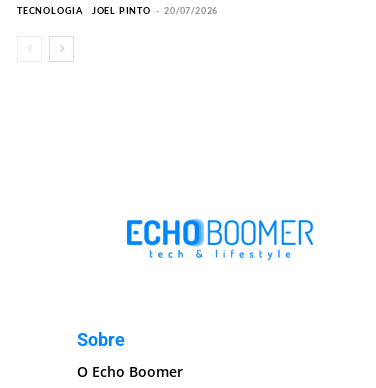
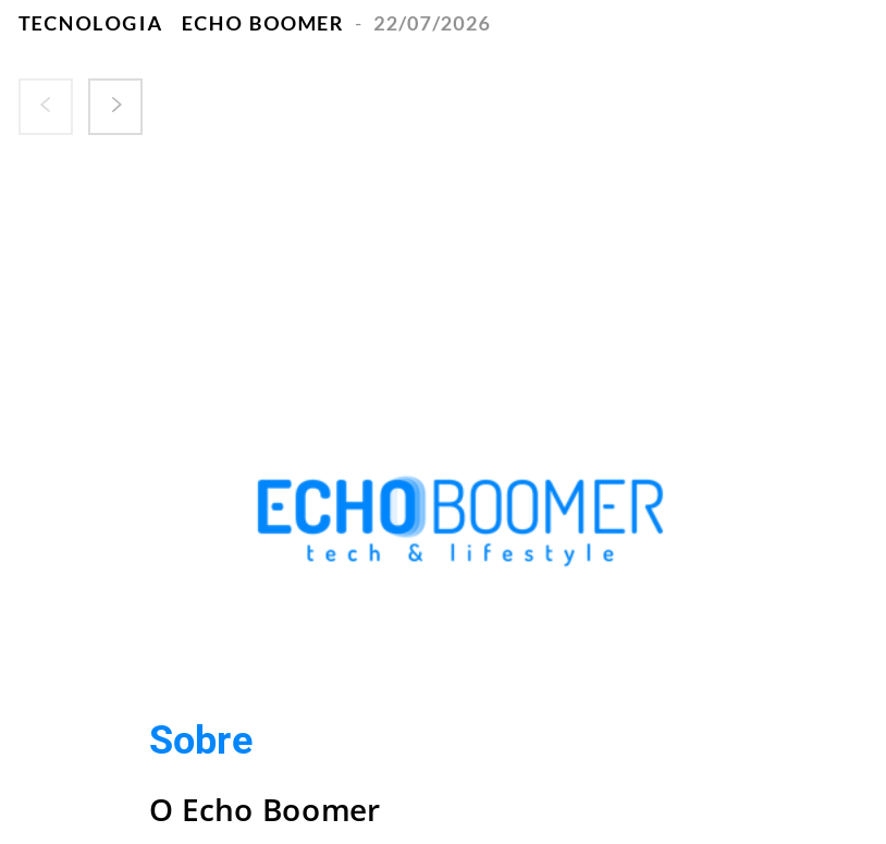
- TECNOLOGIA JOEL PINTO - 20/07/2026
+ TECNOLOGIA ECHO BOOMER - 22/07/2026
